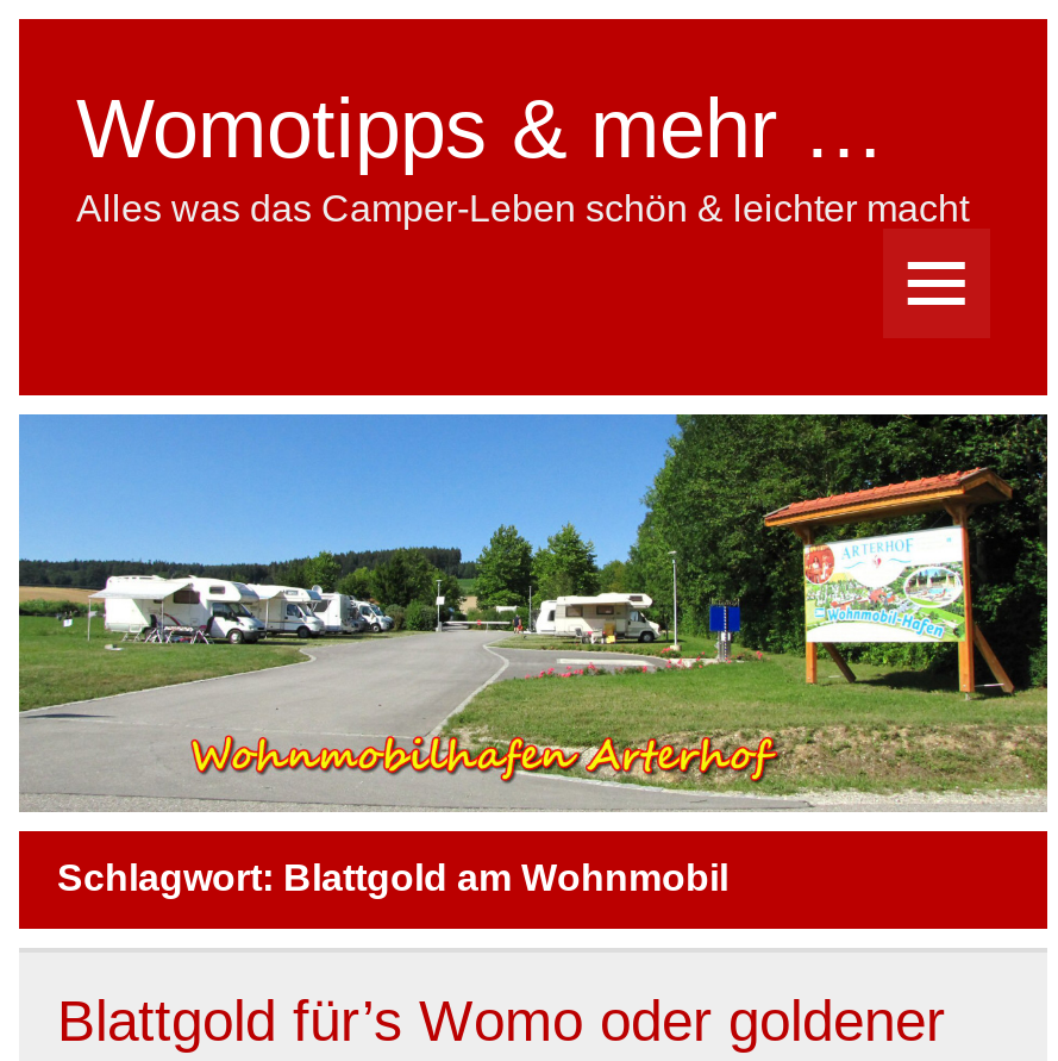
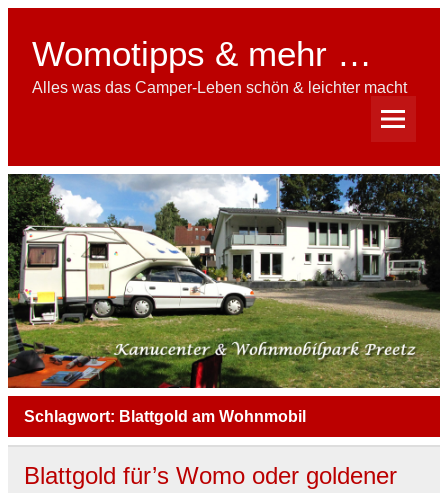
- [image]
+ [image]
